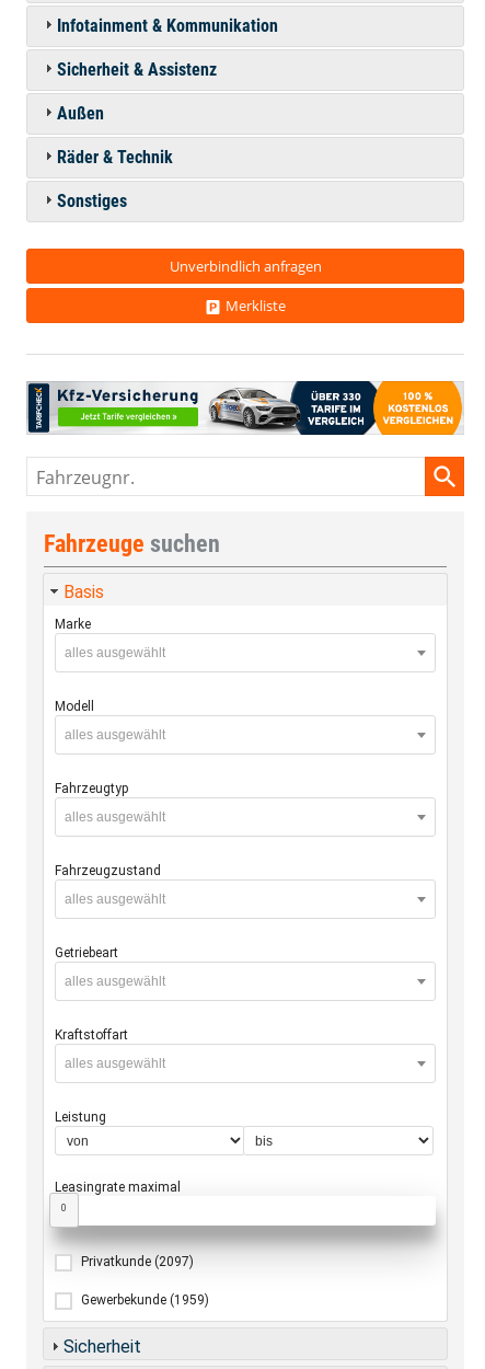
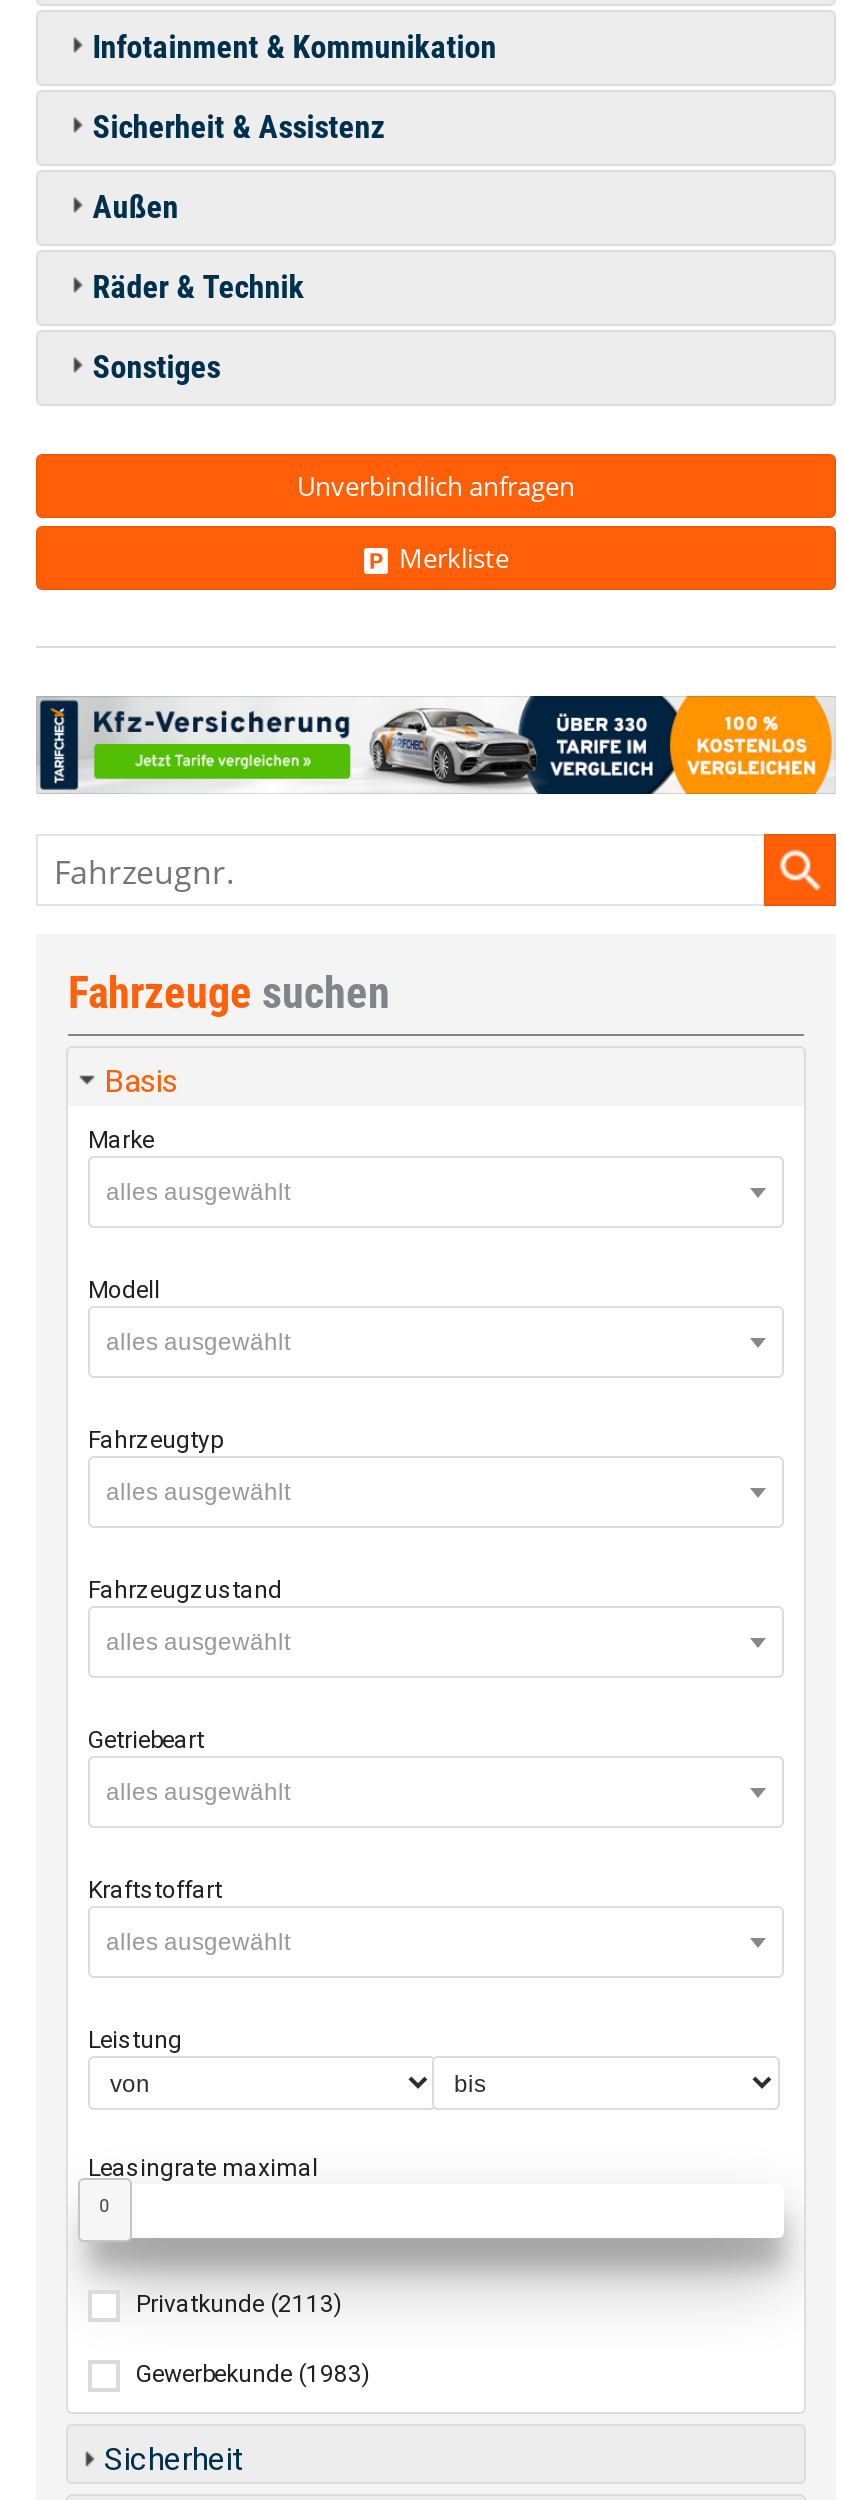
- Privatkunde (2097)
+ Privatkunde (2113)

- Gewerbekunde (1959)
+ Gewerbekunde (1983)
